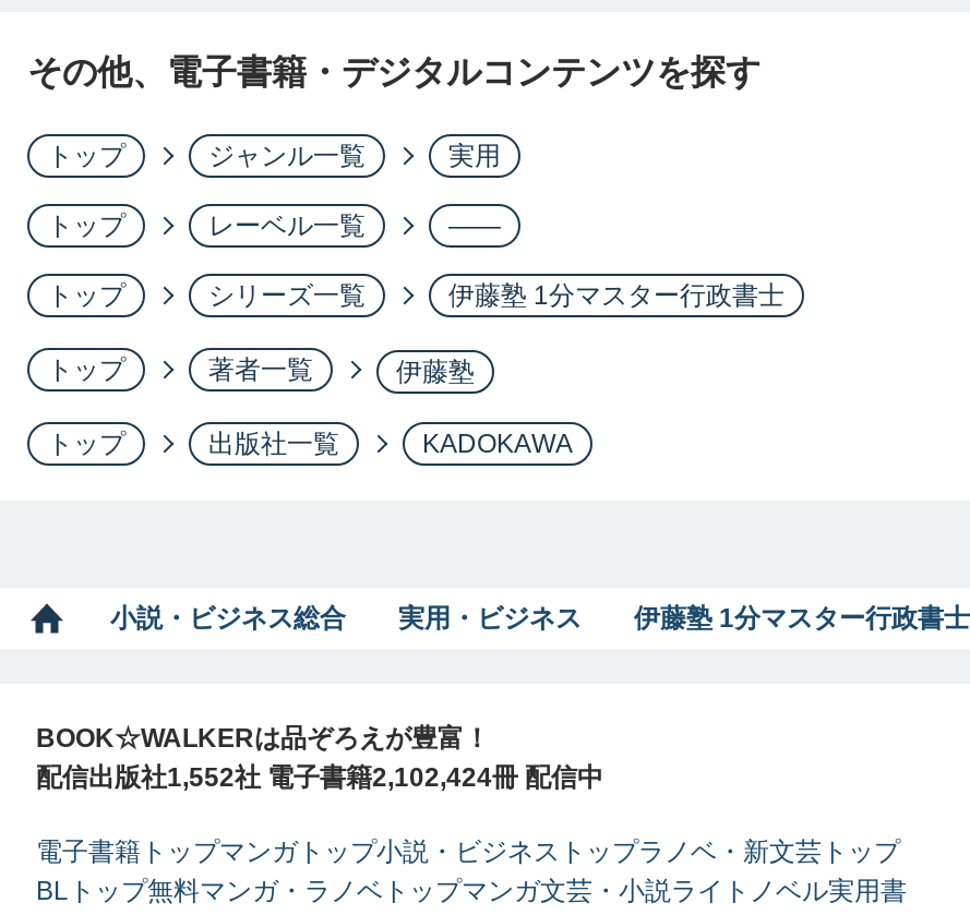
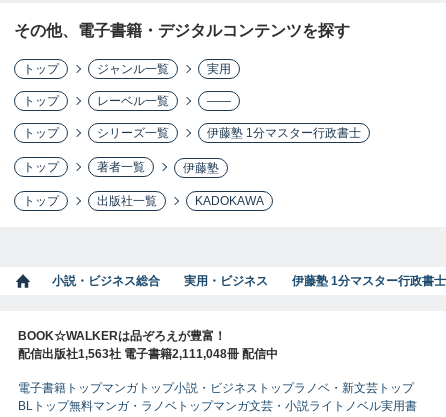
- 配信出版社1,552社 電子書籍2,102,424冊 配信中
+ 配信出版社1,563社 電子書籍2,111,048冊 配信中
